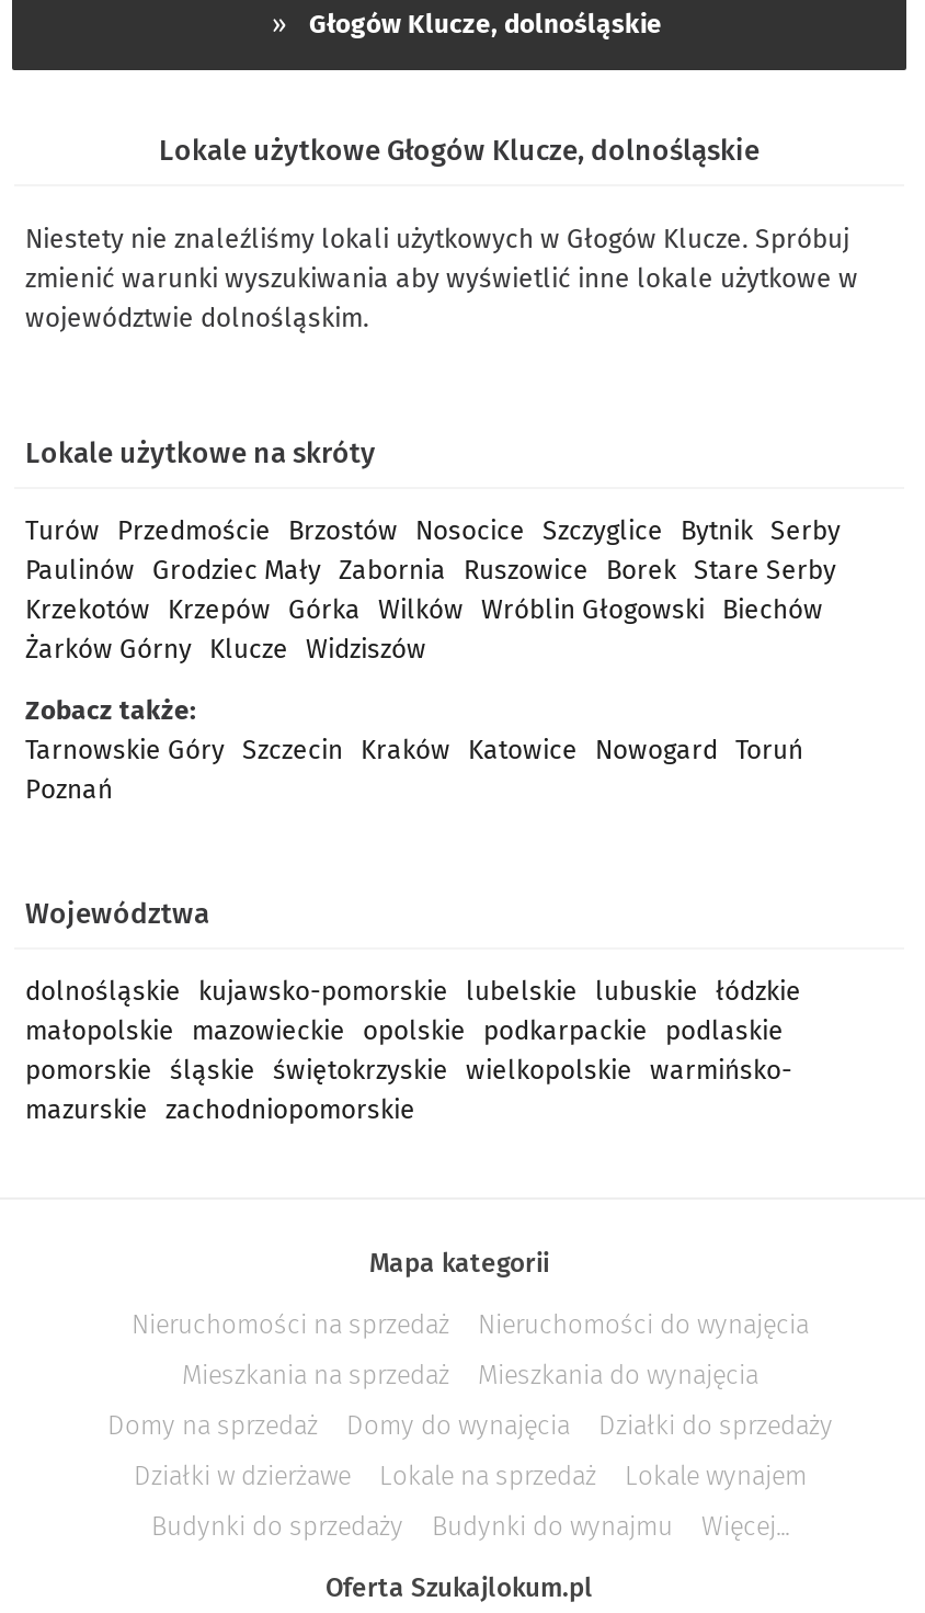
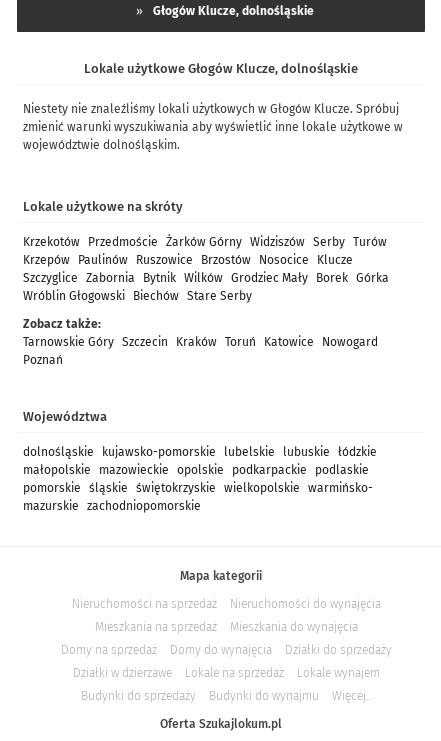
- Turów Przedmoście Brzostów Nosocice Szczyglice Bytnik Serby
- Paulinów Grodziec Mały Zabornia Ruszowice Borek Stare Serby
- Krzekotów Krzepów Górka Wilków Wróblin Głogowski Biechów
- Żarków Górny Klucze Widziszów
+ Krzekotów Przedmoście Żarków Górny Widziszów Serby Turów
+ Krzepów Paulinów Ruszowice Brzostów Nosocice Klucze
+ Szczyglice Zabornia Bytnik Wilków Grodziec Mały Borek Górka
+ Wróblin Głogowski Biechów Stare Serby

- Tarnowskie Góry Szczecin Kraków Katowice Nowogard Toruń
+ Tarnowskie Góry Szczecin Kraków Toruń Katowice Nowogard
